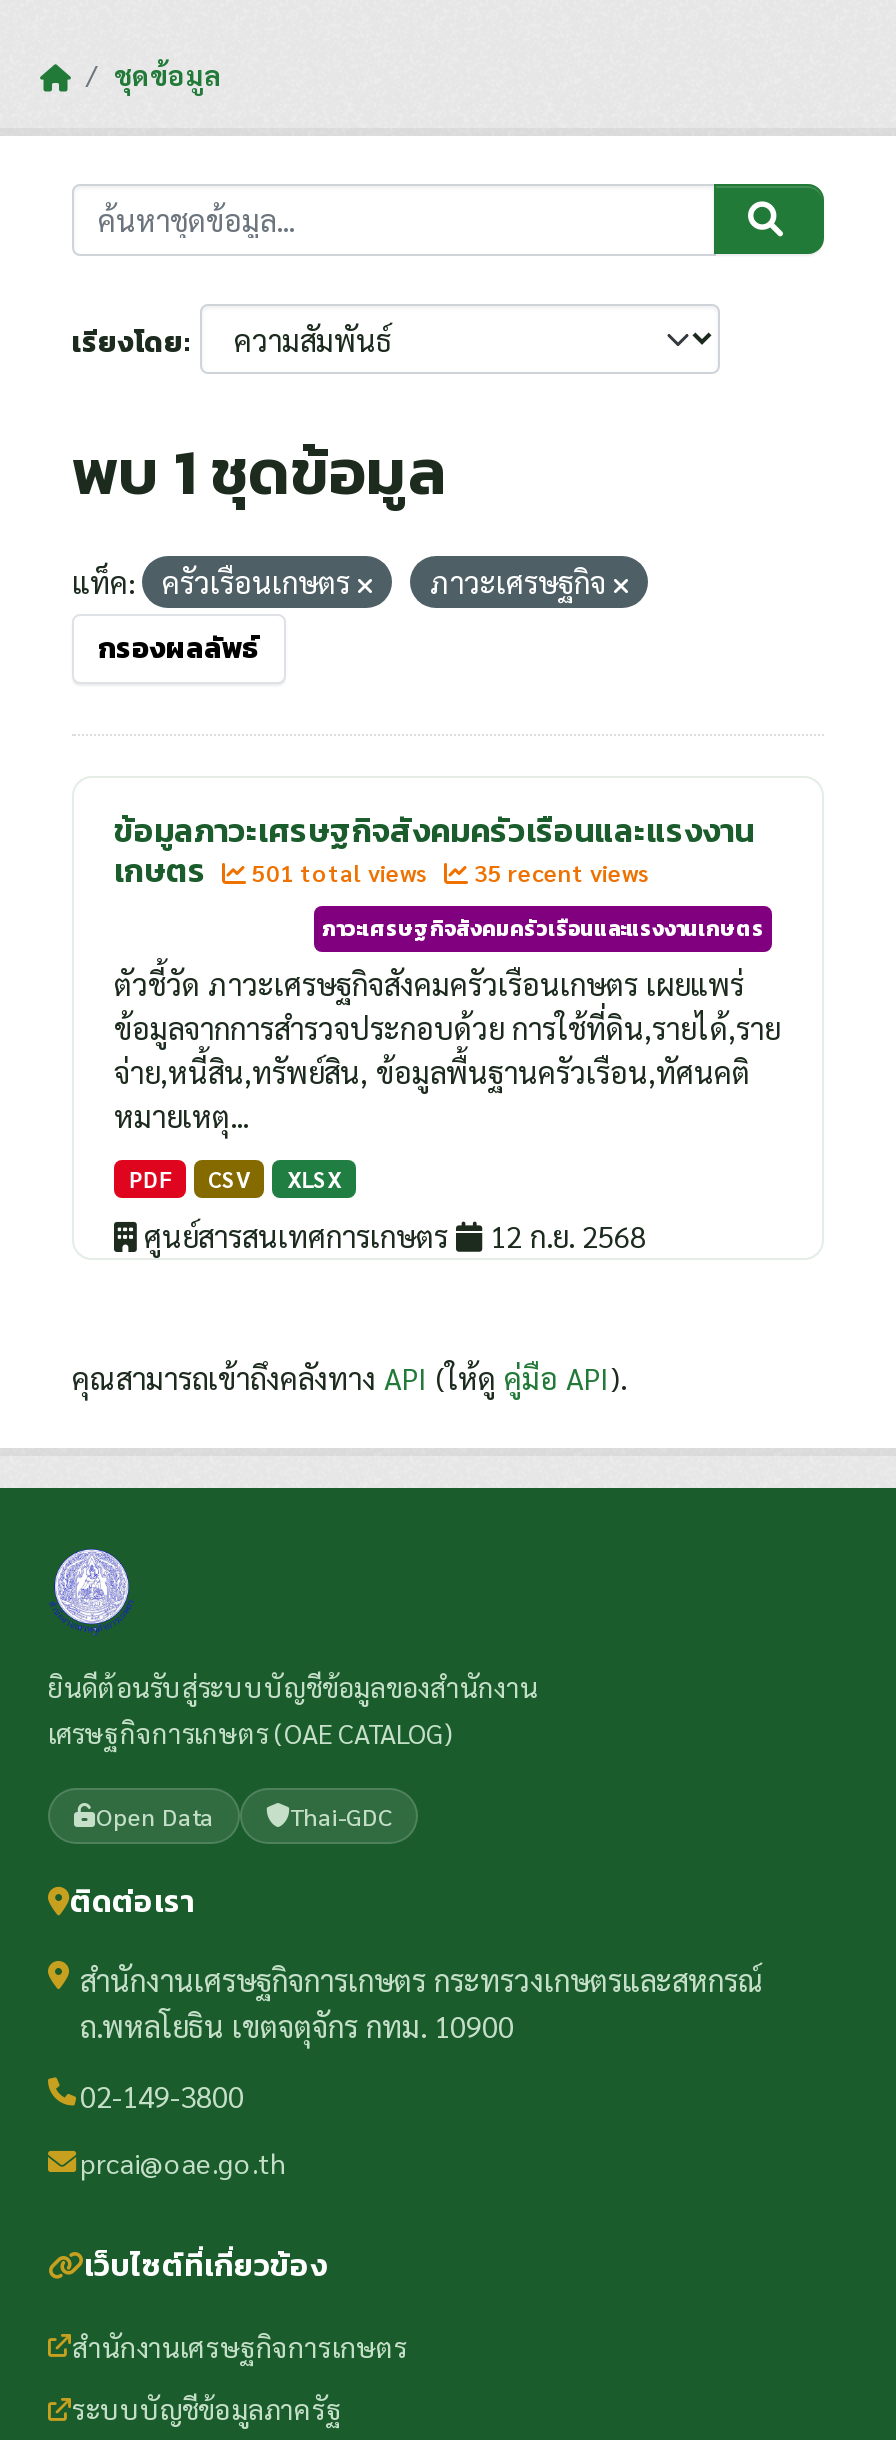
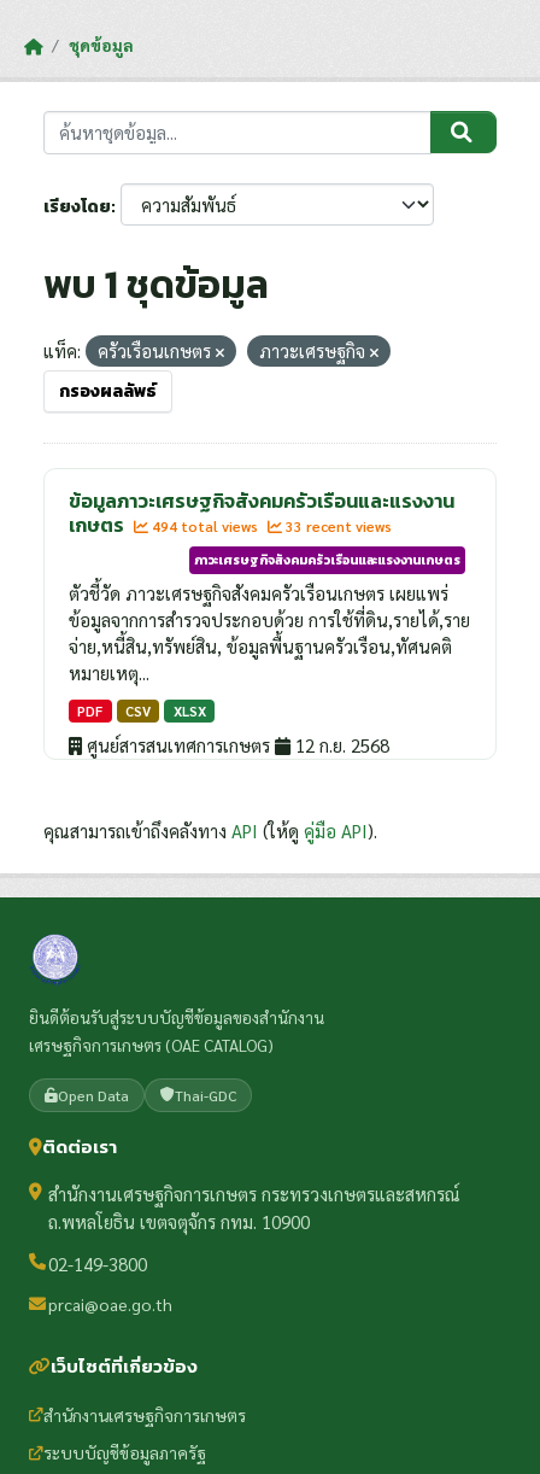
- 501 total views
+ 494 total views

- 35 recent views
+ 33 recent views
